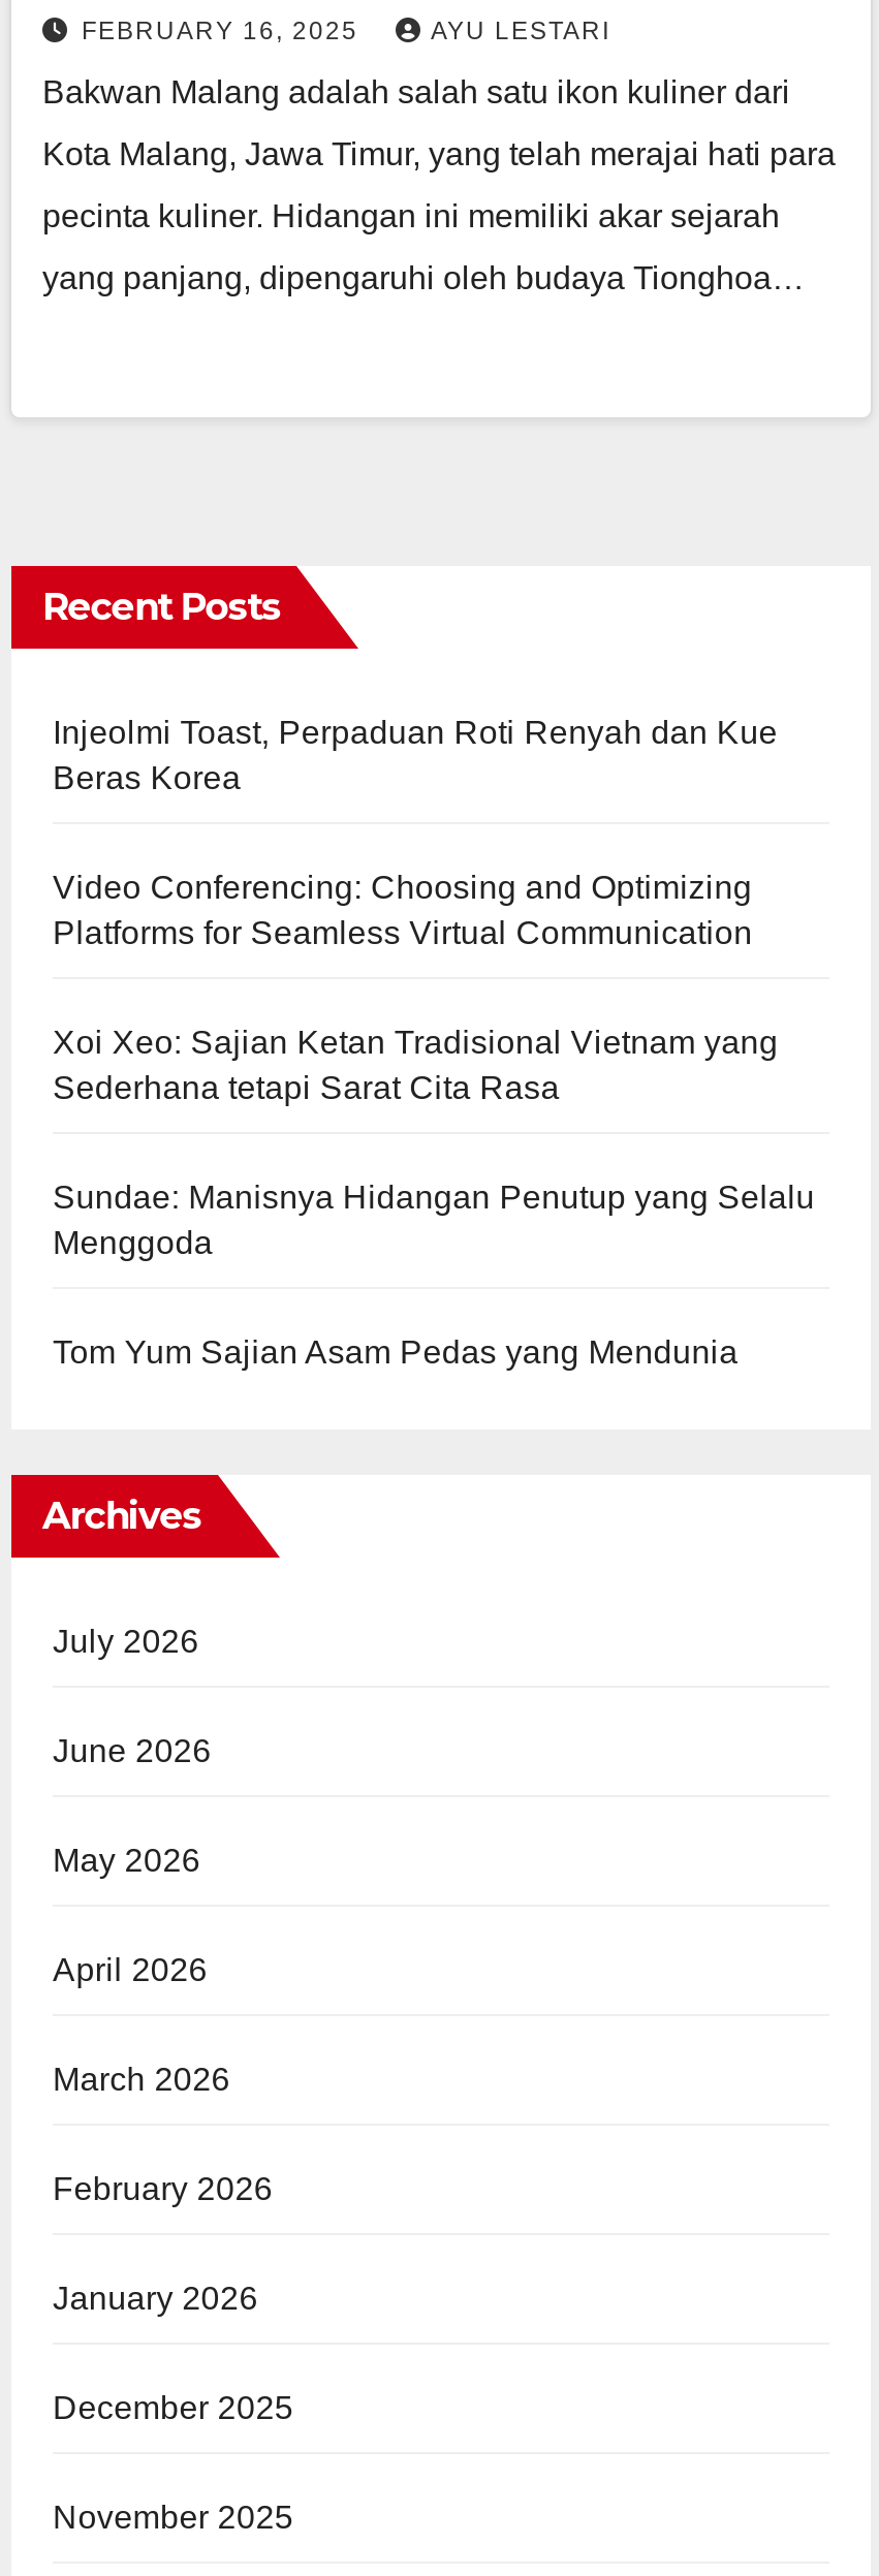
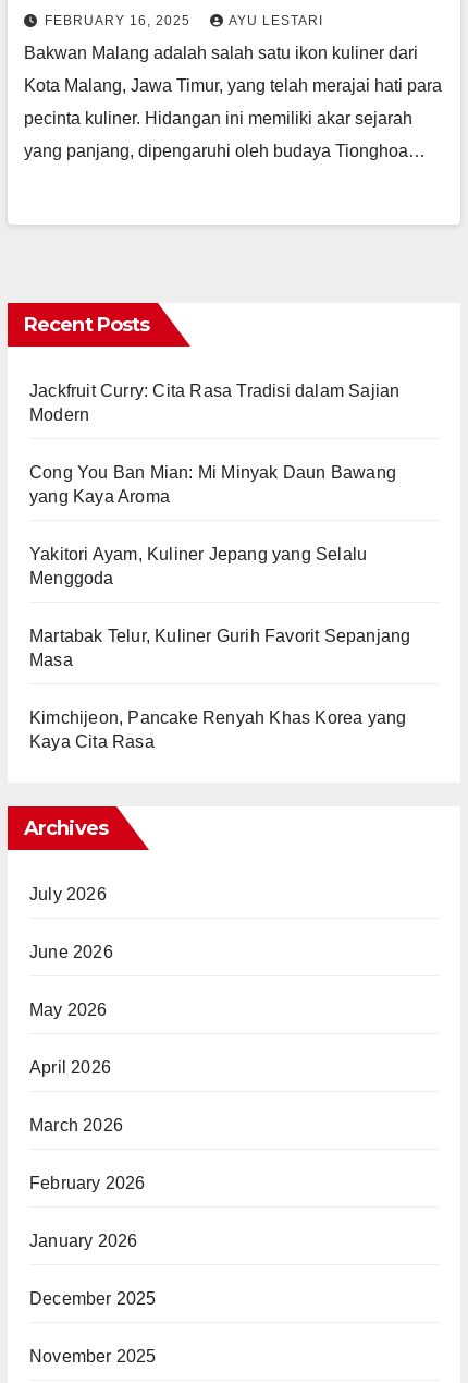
- Injeolmi Toast, Perpaduan Roti Renyah dan Kue
- Beras Korea
- Video Conferencing: Choosing and Optimizing
- Platforms for Seamless Virtual Communication
- Xoi Xeo: Sajian Ketan Tradisional Vietnam yang
- Sederhana tetapi Sarat Cita Rasa
- Sundae: Manisnya Hidangan Penutup yang Selalu
+ Jackfruit Curry: Cita Rasa Tradisi dalam Sajian
+ Modern
+ Cong You Ban Mian: Mi Minyak Daun Bawang
+ yang Kaya Aroma
+ Yakitori Ayam, Kuliner Jepang yang Selalu

moved up: Menggoda

- Tom Yum Sajian Asam Pedas yang Mendunia
+ Martabak Telur, Kuliner Gurih Favorit Sepanjang
+ Masa
+ Kimchijeon, Pancake Renyah Khas Korea yang
+ Kaya Cita Rasa
